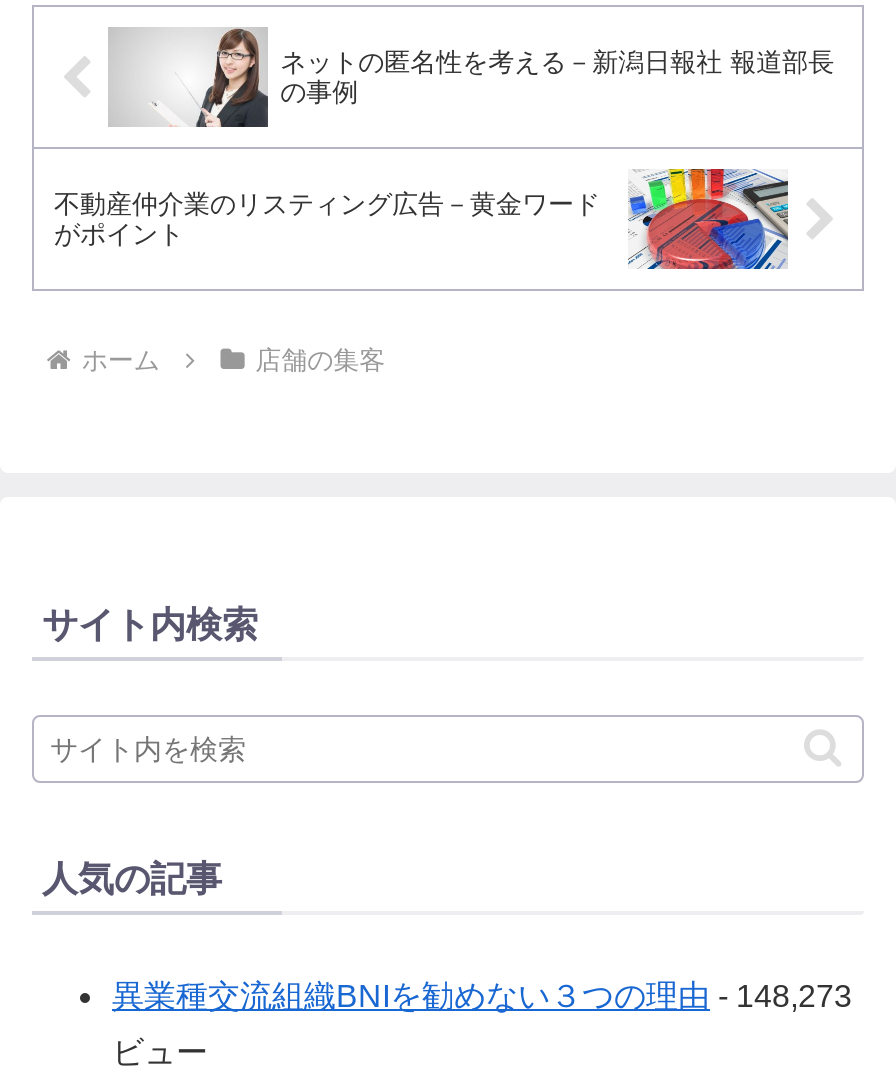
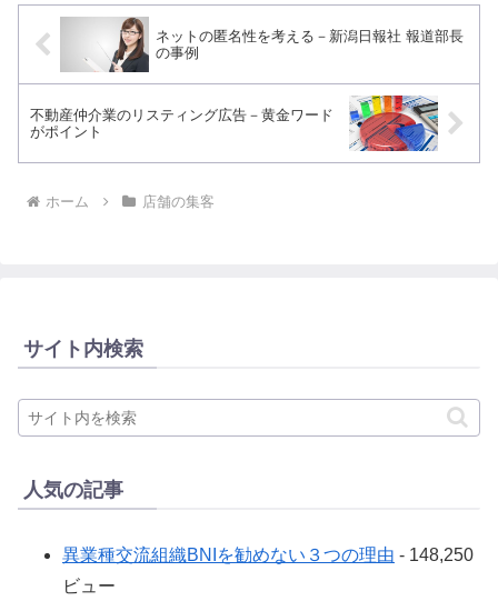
- 異業種交流組織BNIを勧めない３つの理由- 148,273
+ 異業種交流組織BNIを勧めない３つの理由- 148,250
